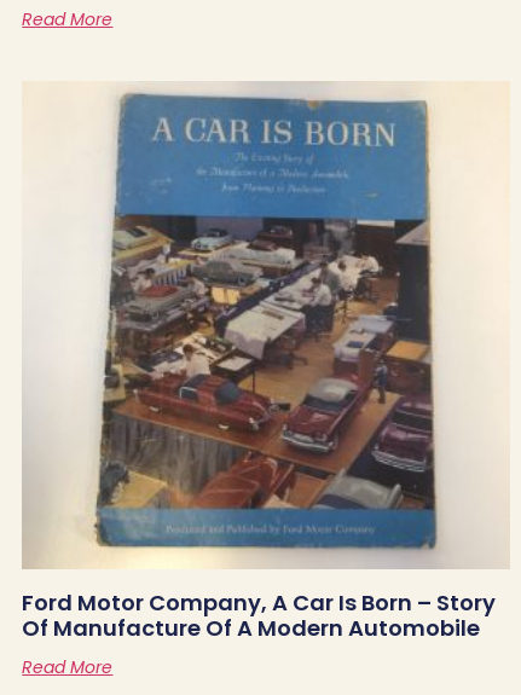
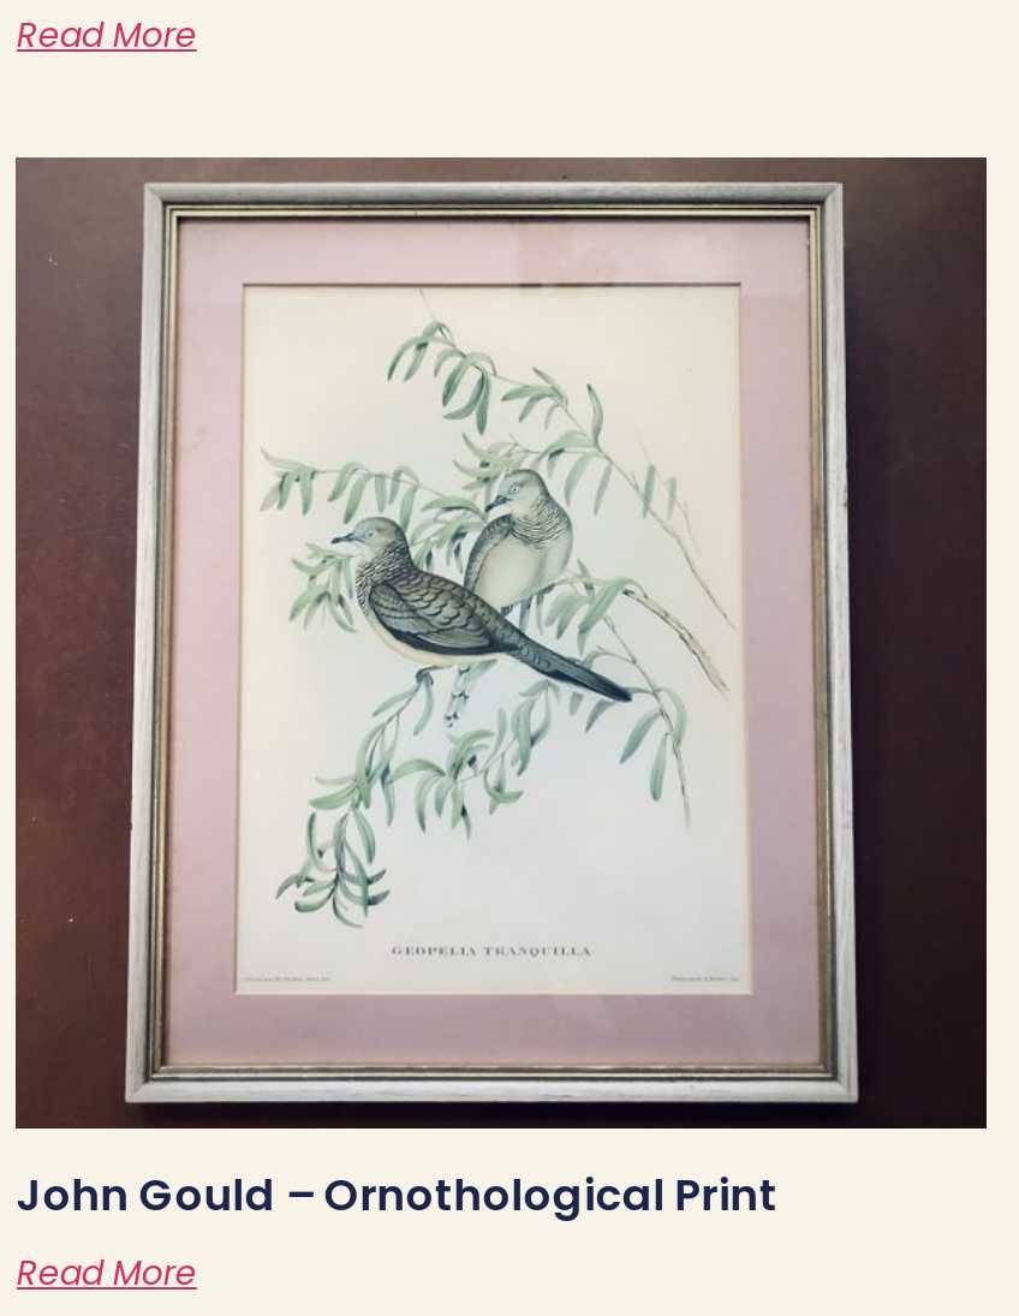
- [image]
- Ford Motor Company, A Car Is Born – Story
- Of Manufacture Of A Modern Automobile
+ [image]
+ John Gould – Ornothological Print
